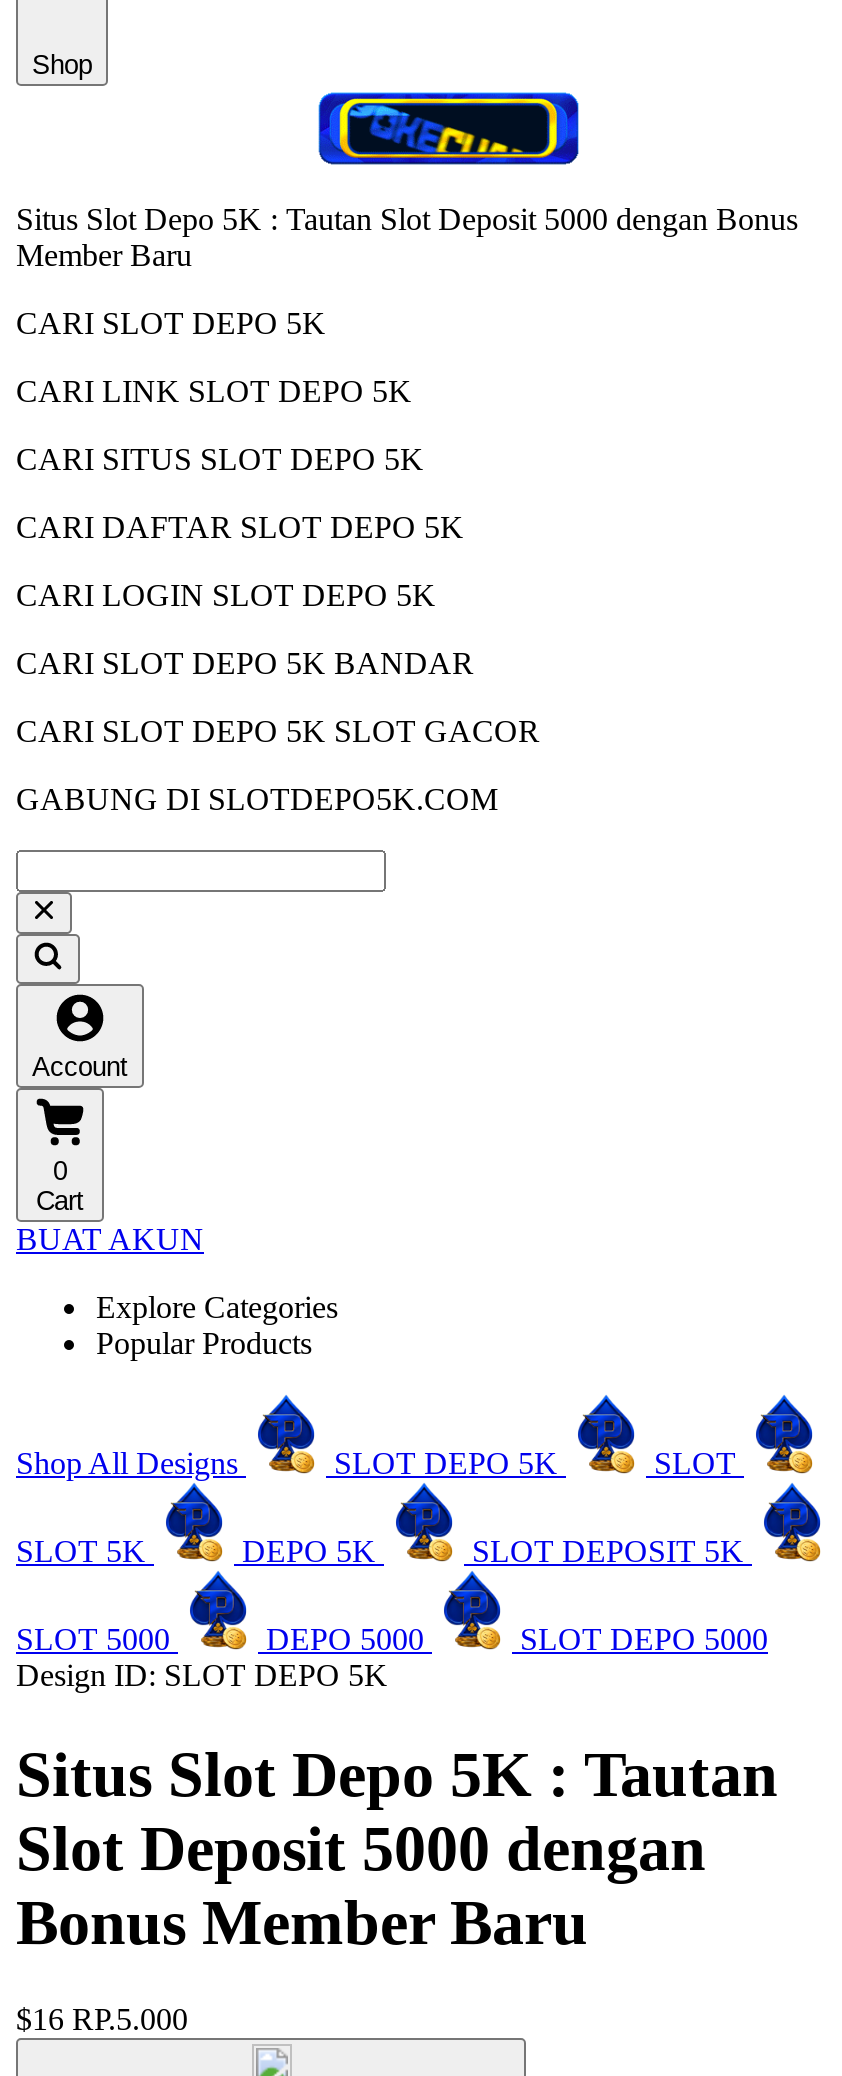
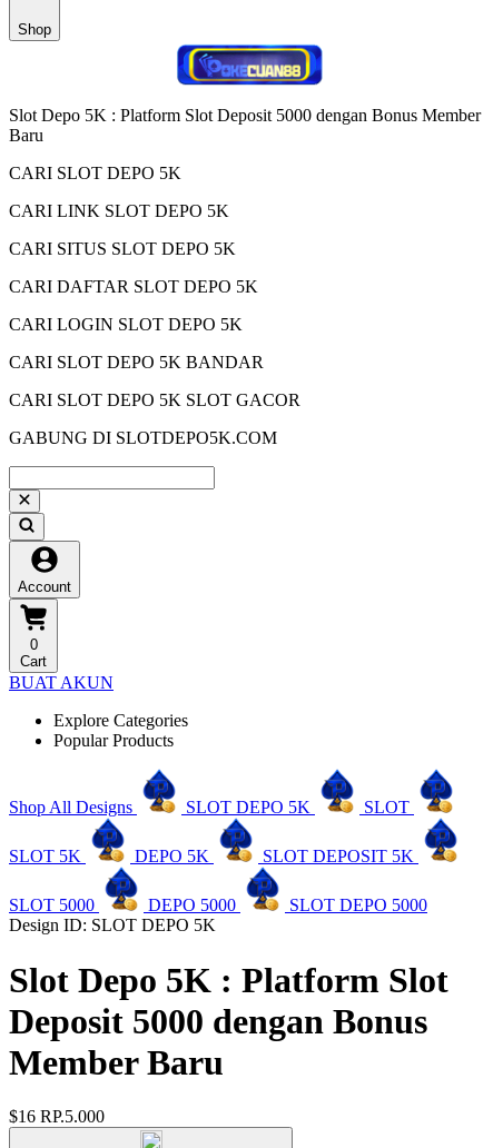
- [image]
- Situs Slot Depo 5K : Tautan Slot Deposit 5000 dengan Bonus
- Member Baru
+ [image]
+ Slot Depo 5K : Platform Slot Deposit 5000 dengan Bonus Member
+ Baru

- Situs Slot Depo 5K : Tautan
- Slot Deposit 5000 dengan
- Bonus Member Baru
+ Slot Depo 5K : Platform Slot
+ Deposit 5000 dengan Bonus
+ Member Baru
